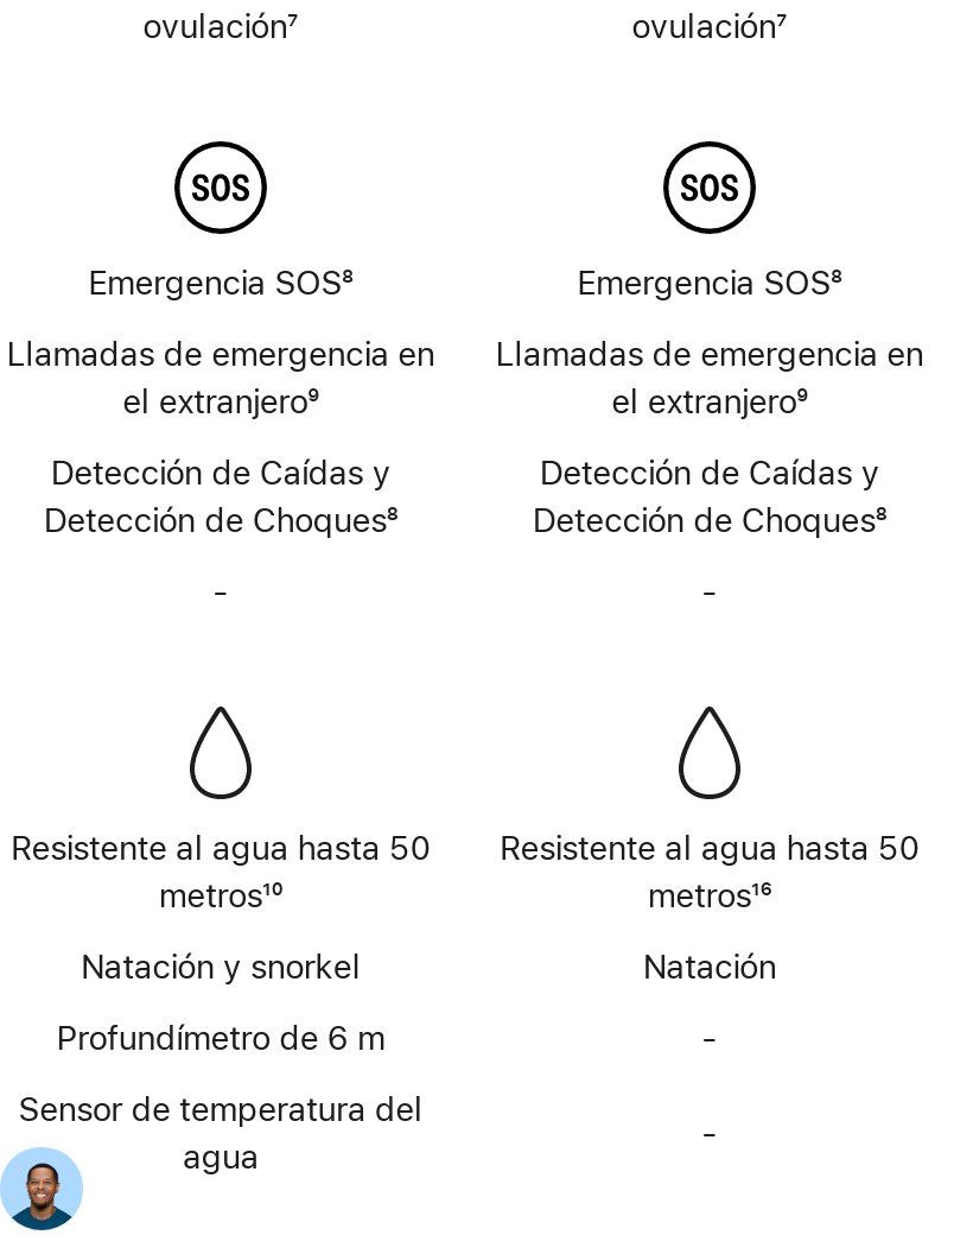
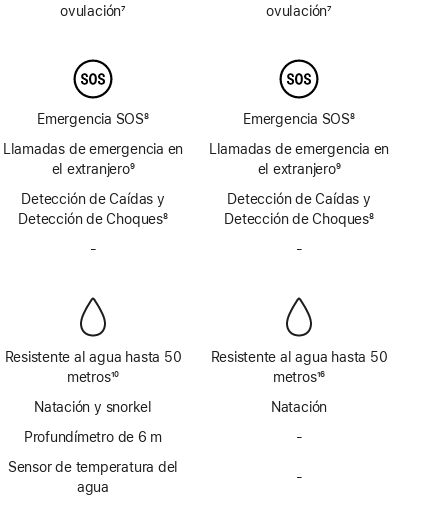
- [image]
